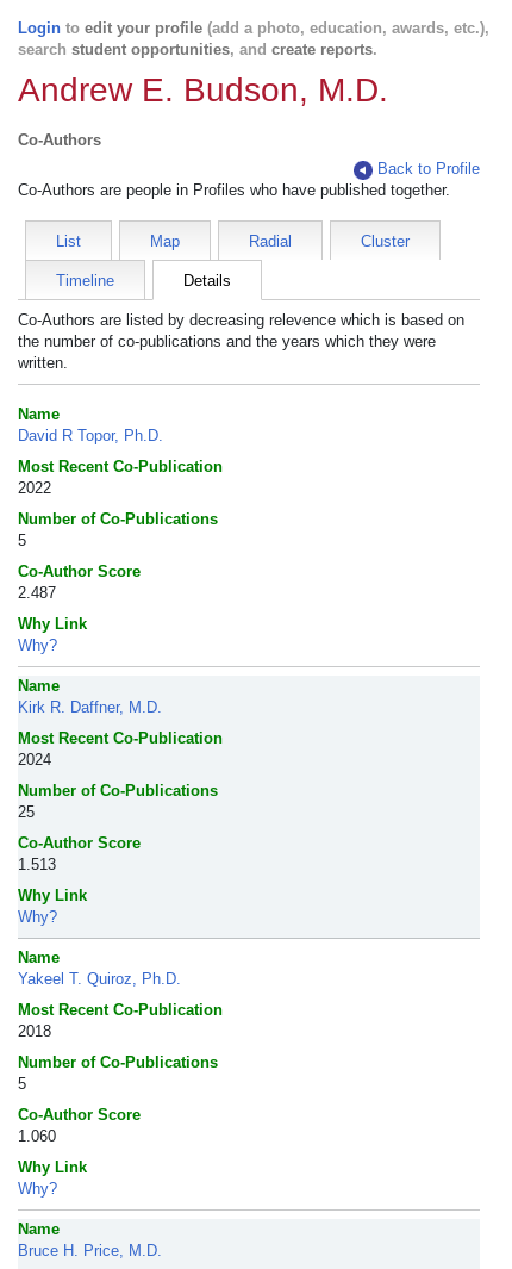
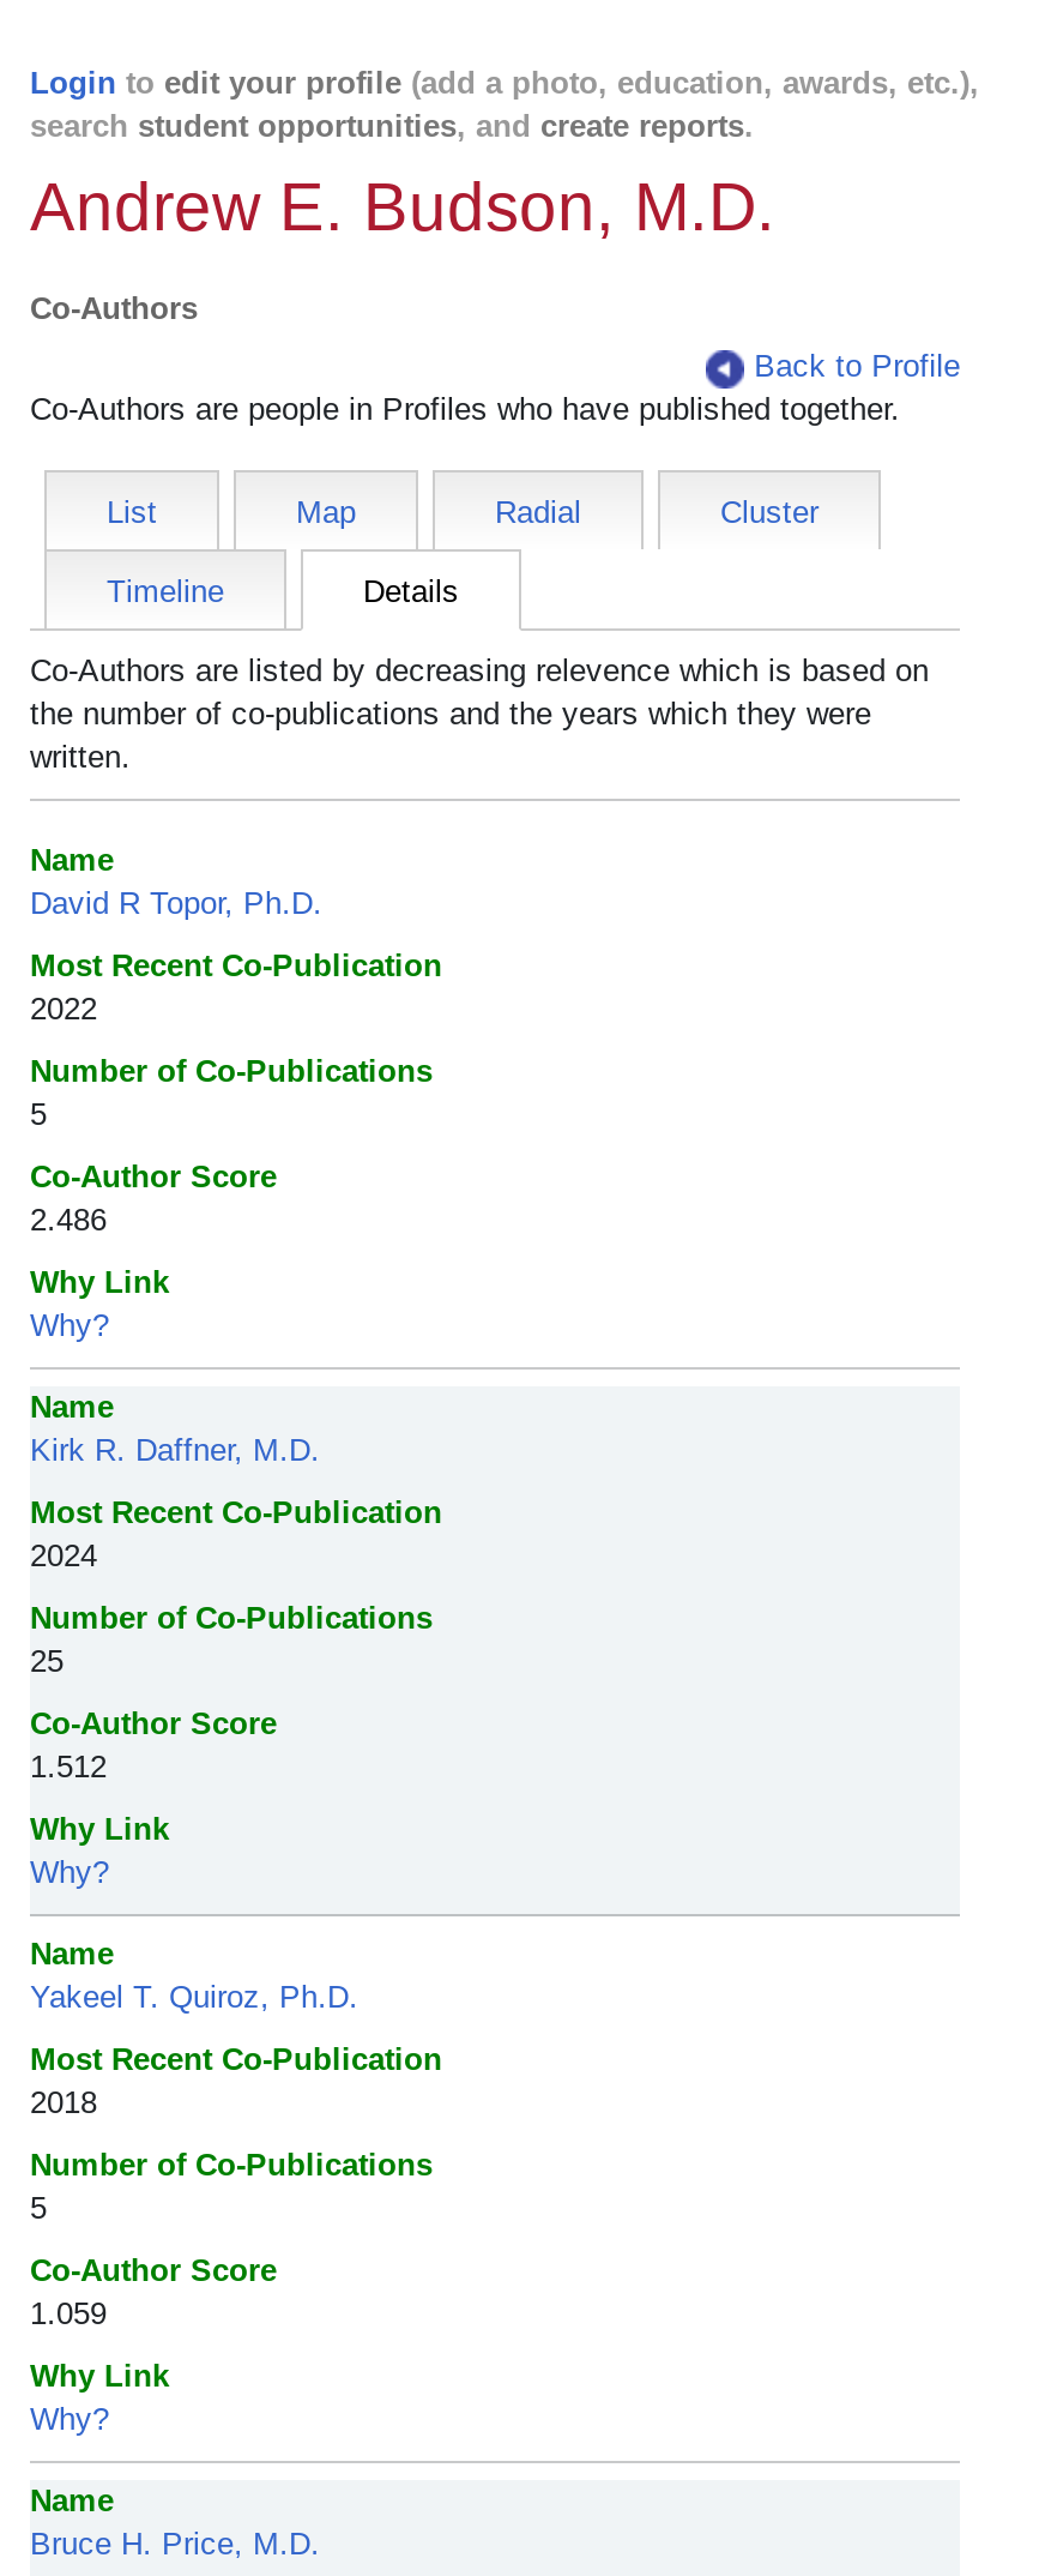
- 2.487
+ 2.486

- 1.513
+ 1.512

- 1.060
+ 1.059
